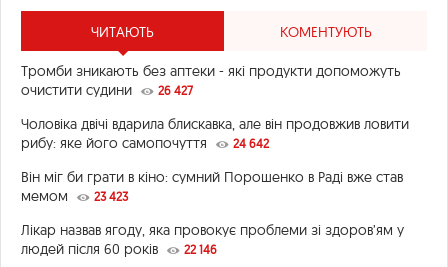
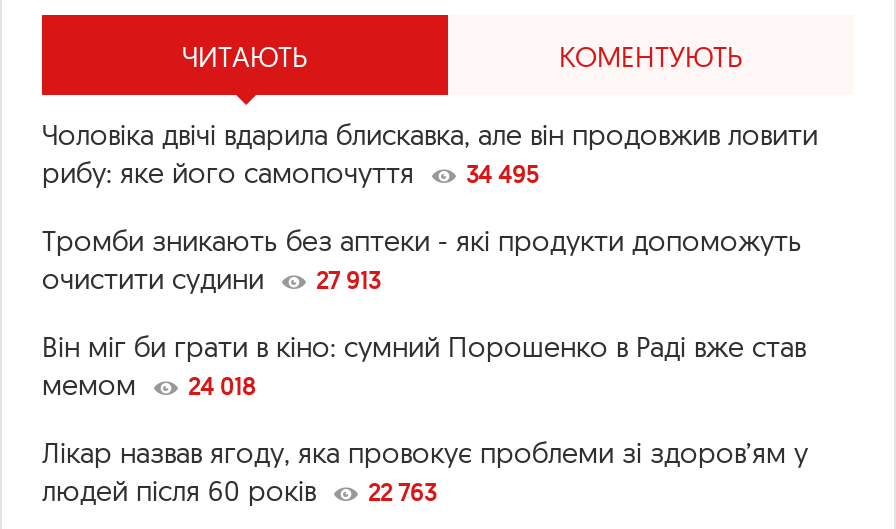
+ 34 495

moved down: Тромби зникають без аптеки - які продукти допоможуть | очистити судини

- 26 427
- 24 642
+ 27 913

moved up: Чоловіка двічі вдарила блискавка, але він продовжив ловити | рибу: яке його самопочуття

- мемом 23 423
+ мемом 24 018

- людей після 60 років 22 146
+ людей після 60 років 22 763
